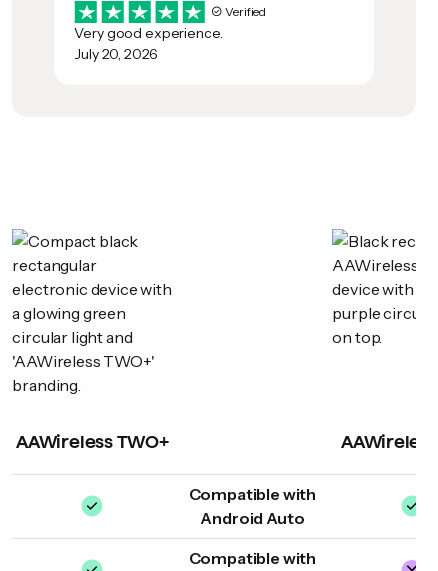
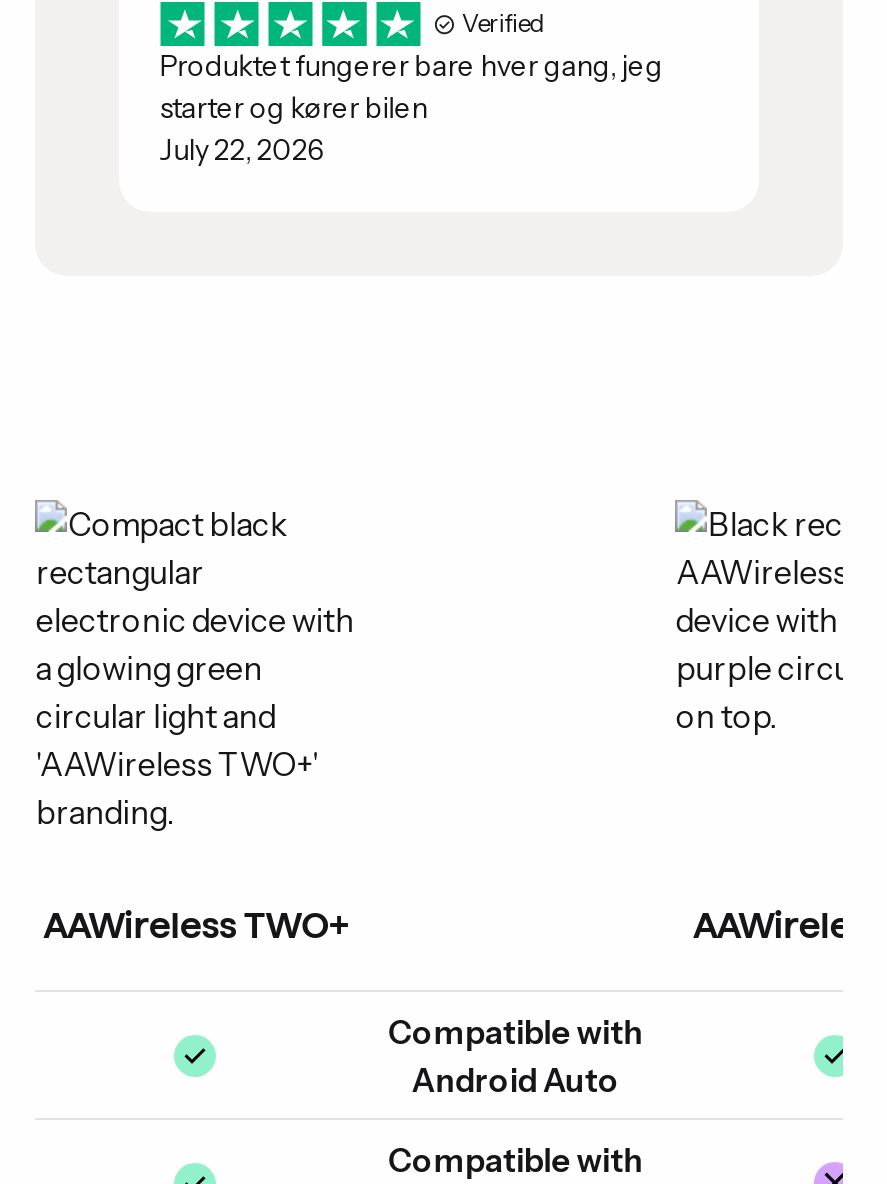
- Very good experience.
- July 20, 2026
+ Produktet fungerer bare hver gang, jeg
+ starter og kører bilen
+ July 22, 2026
